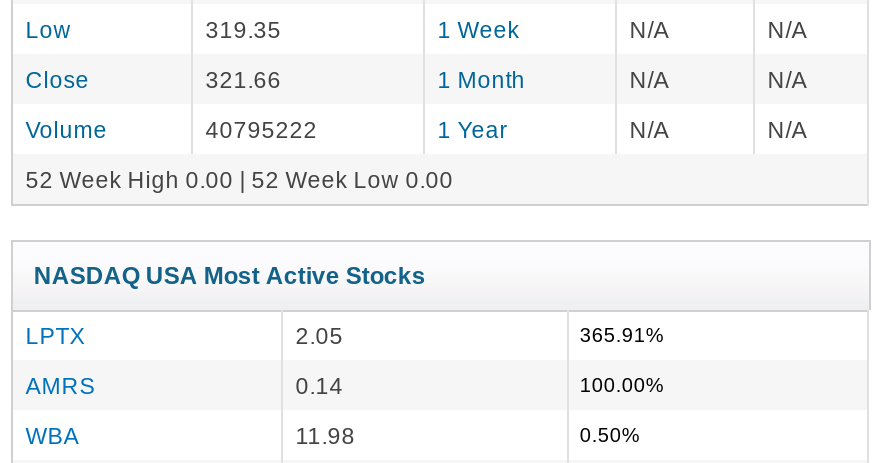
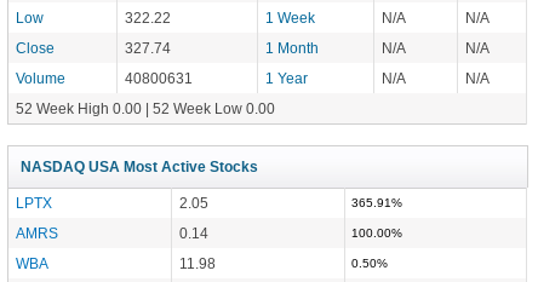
- 319.35
+ 322.22

- 321.66
+ 327.74

- 40795222
+ 40800631
